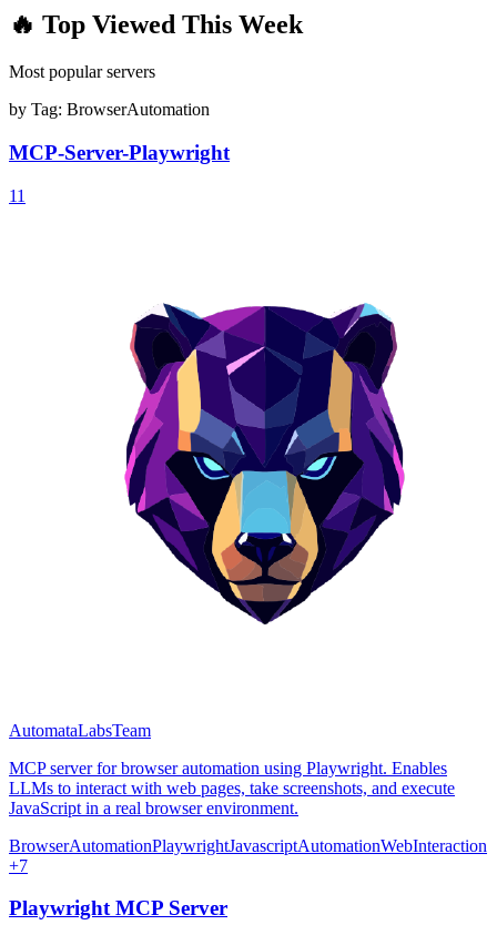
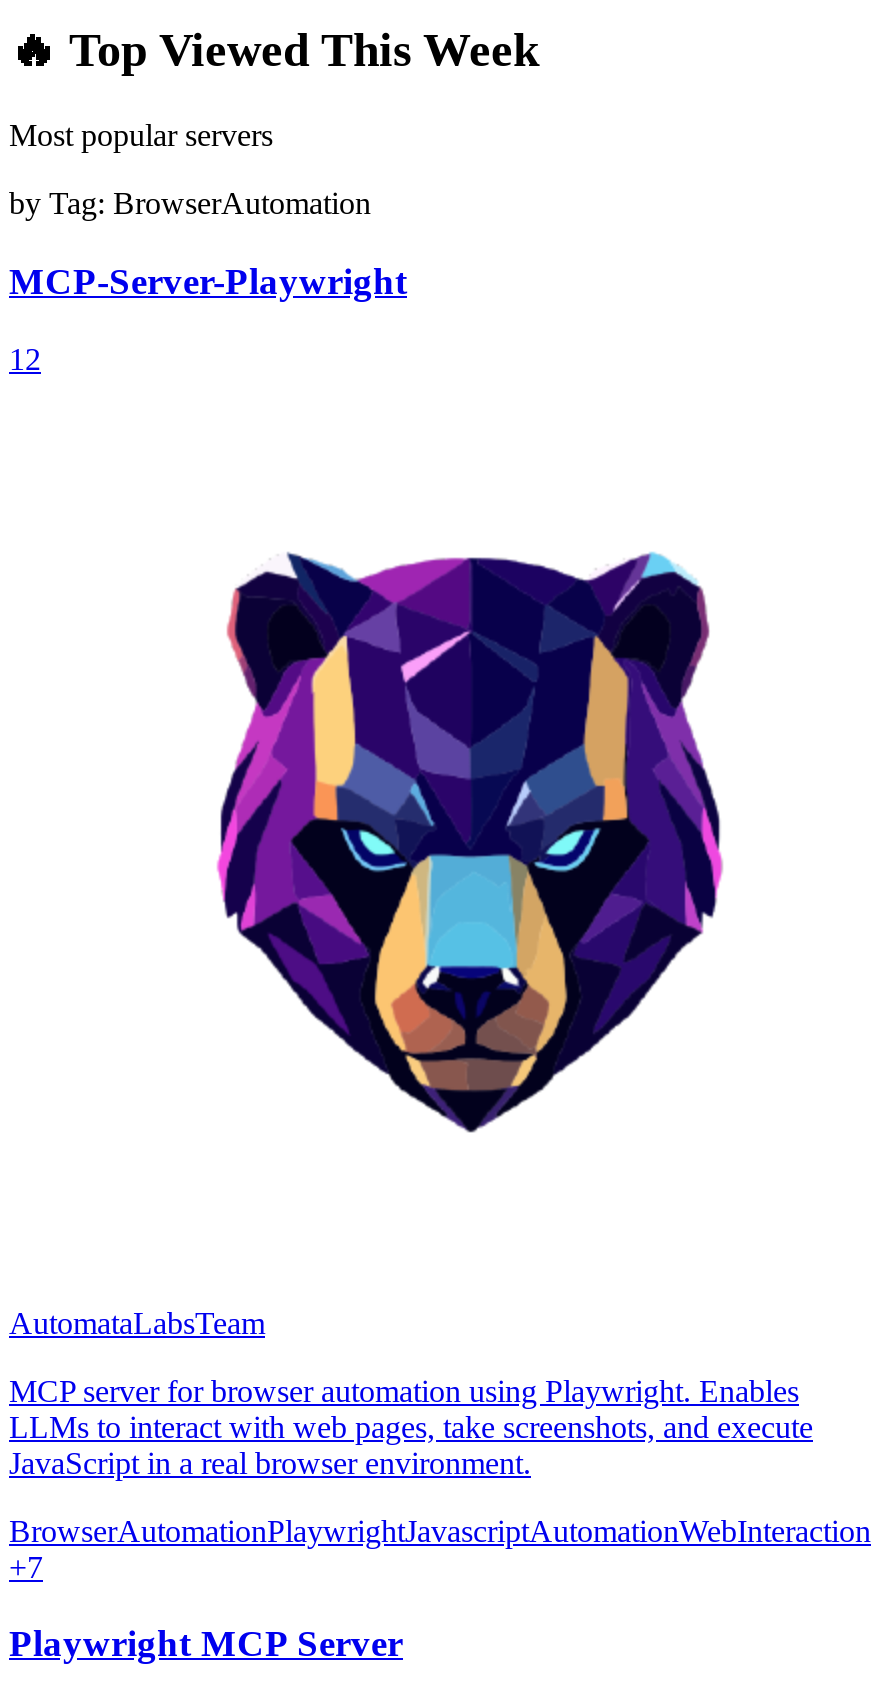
- 11
+ 12
